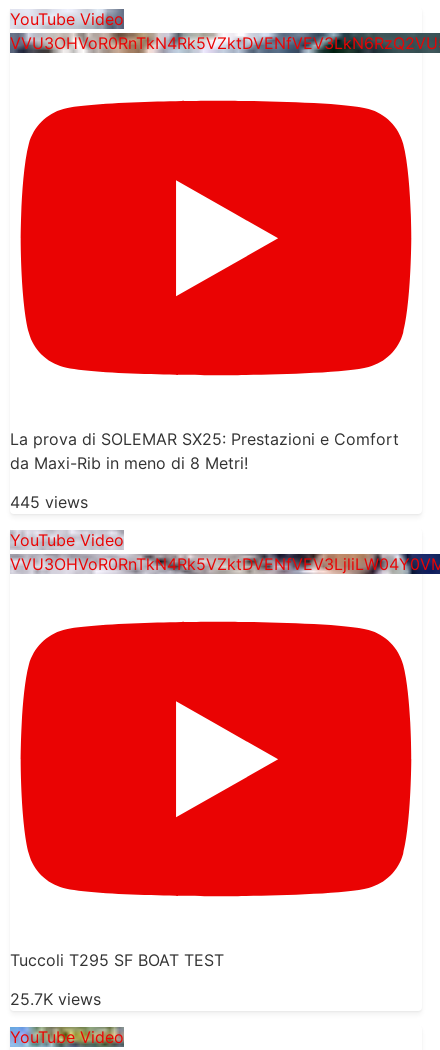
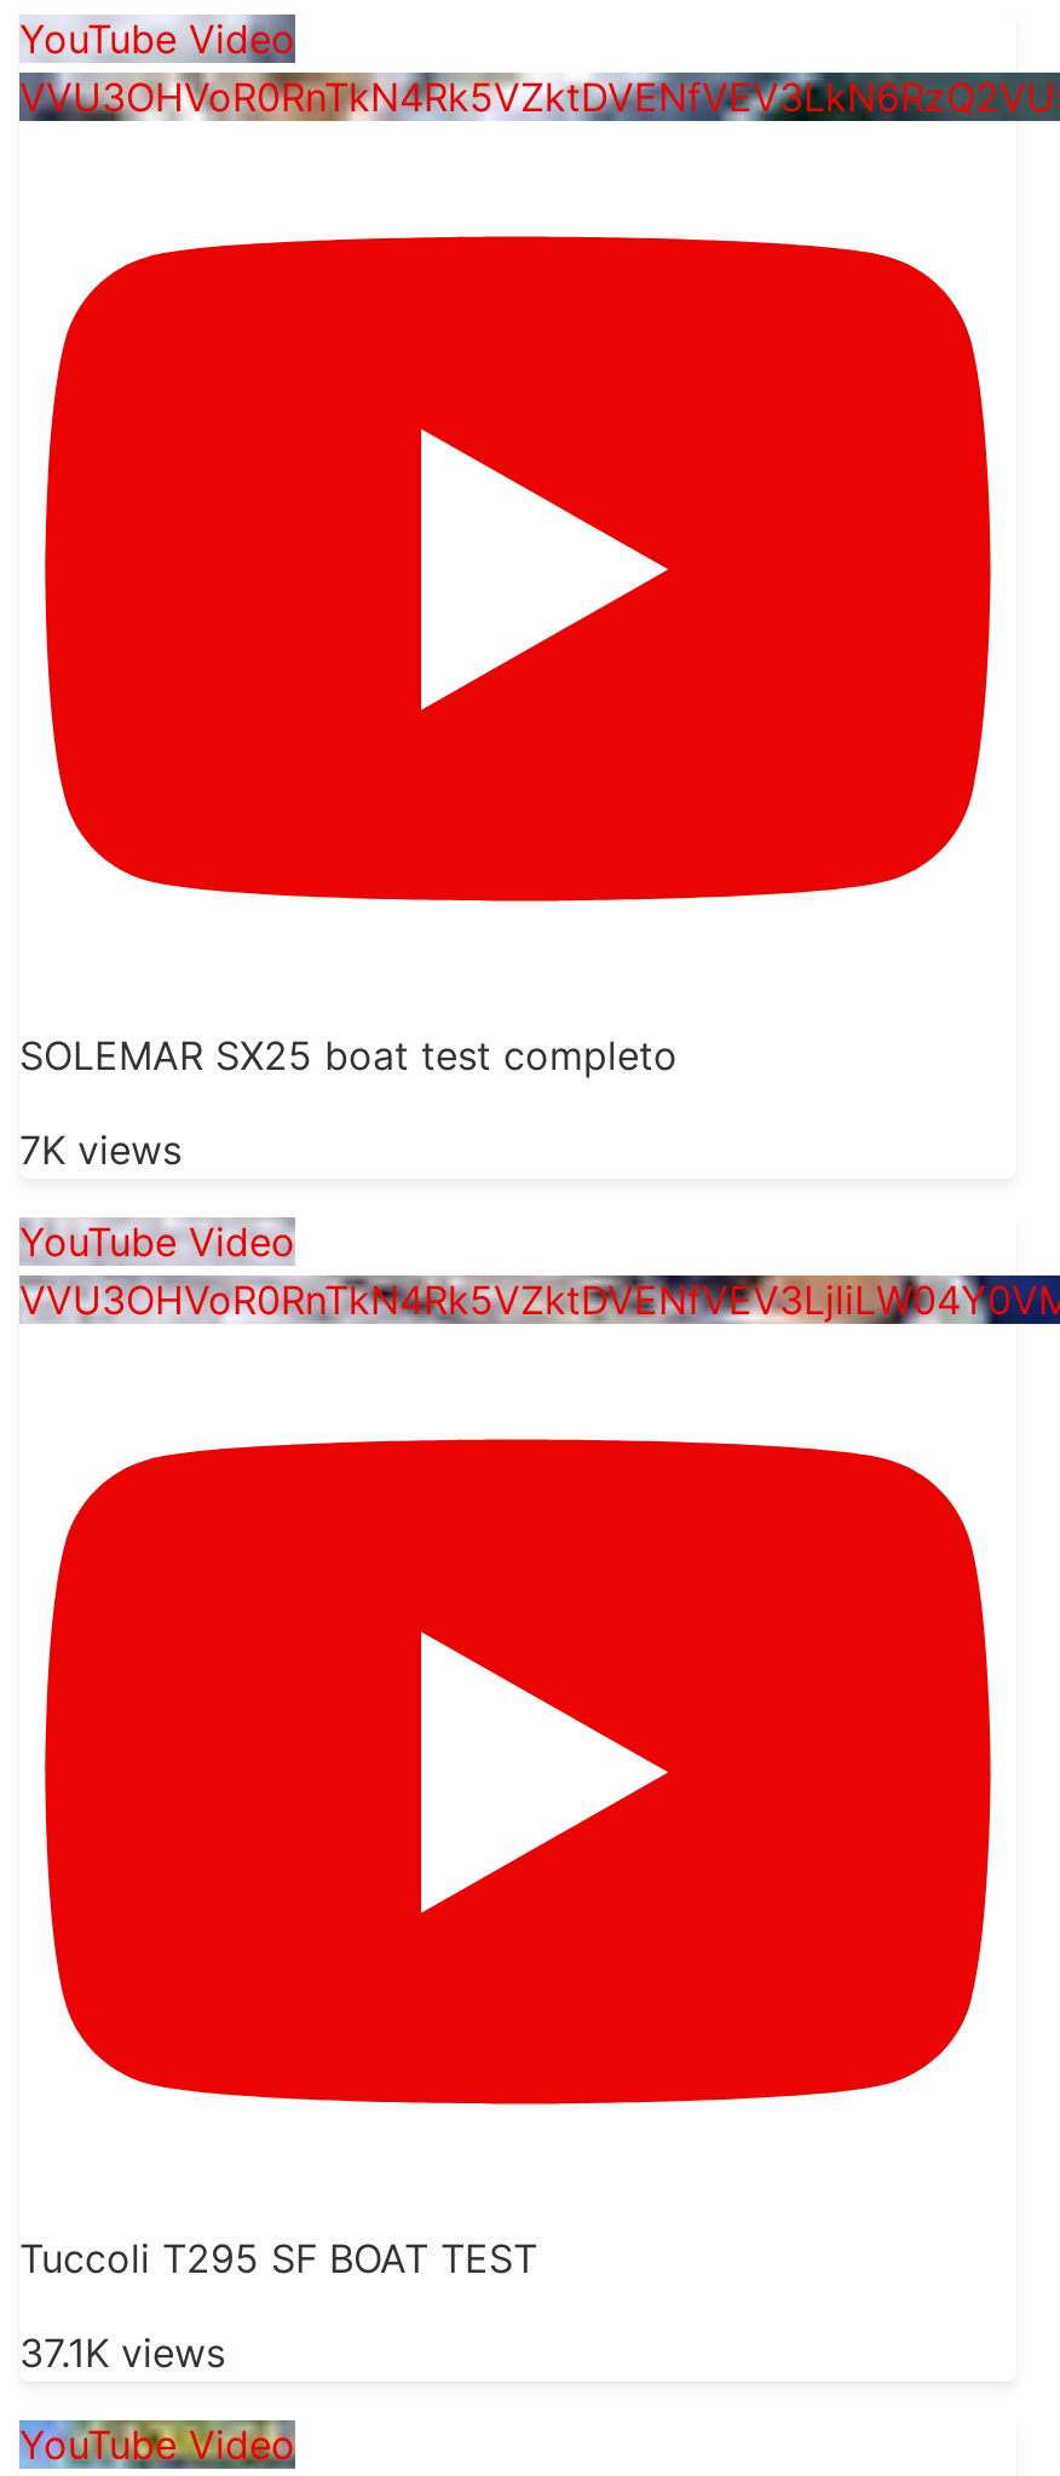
- La prova di SOLEMAR SX25: Prestazioni e Comfort
- da Maxi-Rib in meno di 8 Metri!
+ SOLEMAR SX25 boat test completo

- 445 views
+ 7K views

- 25.7K views
+ 37.1K views
